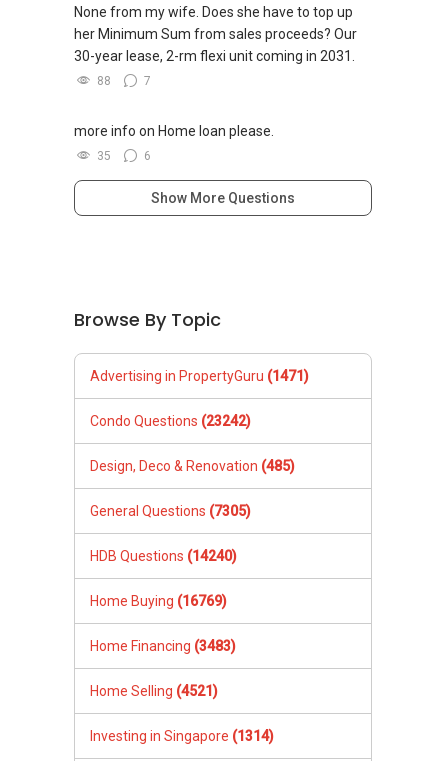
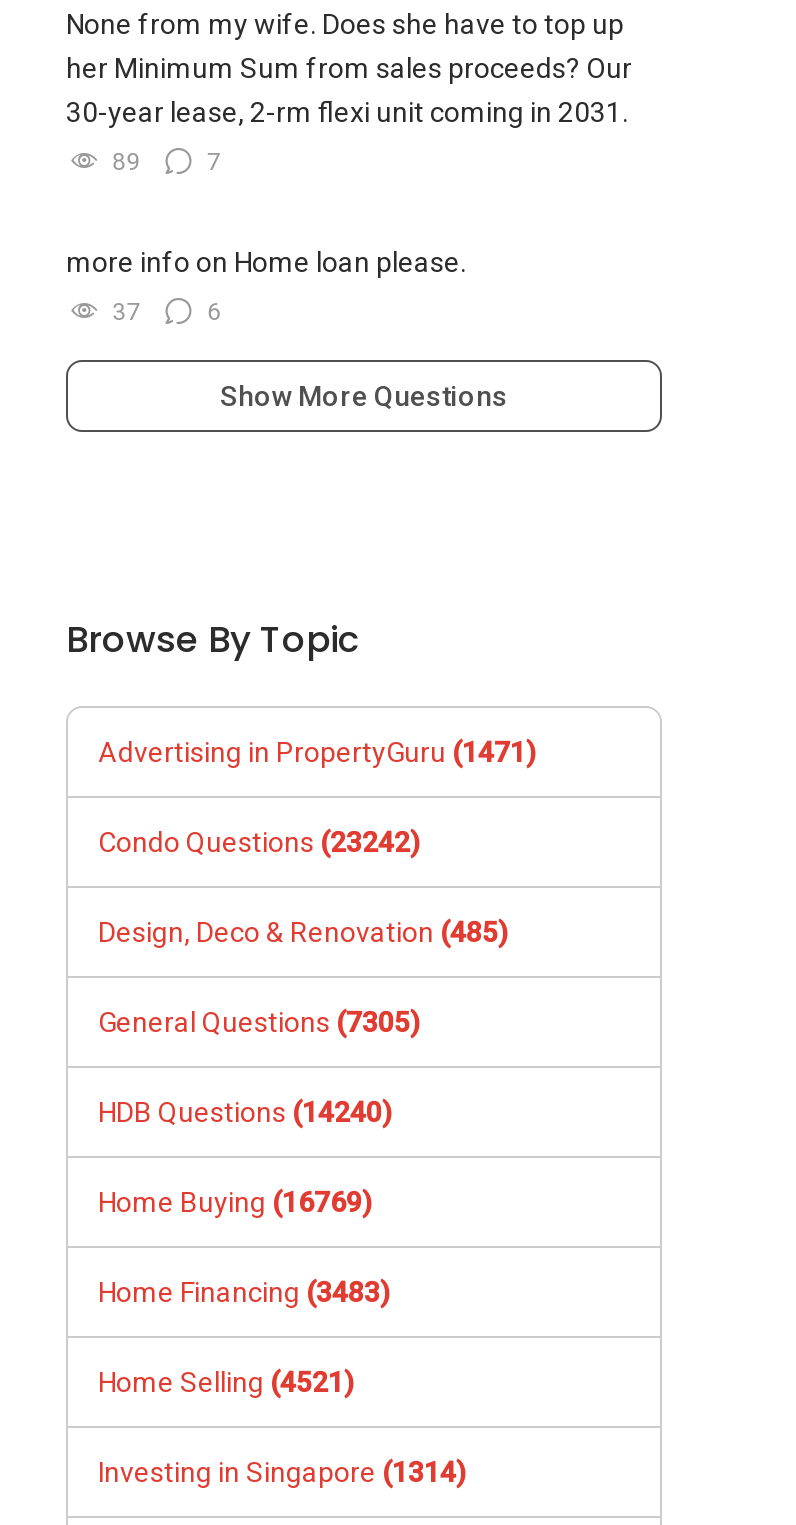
- 88
+ 89

- 35
+ 37
